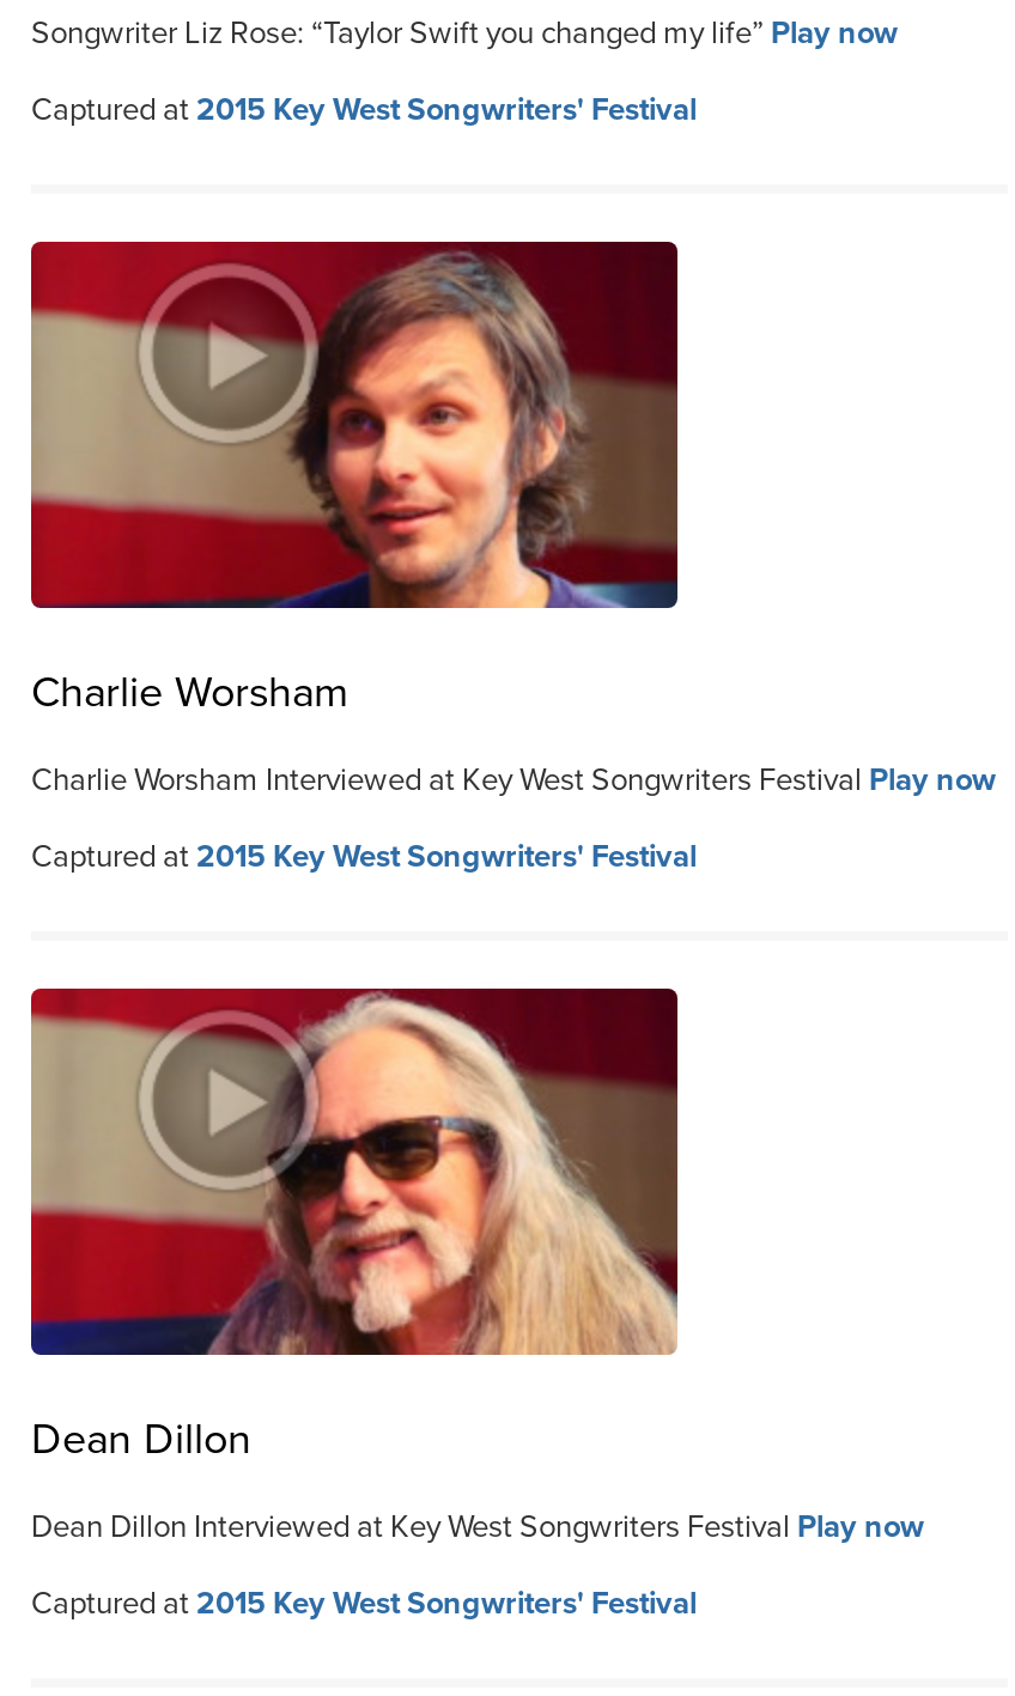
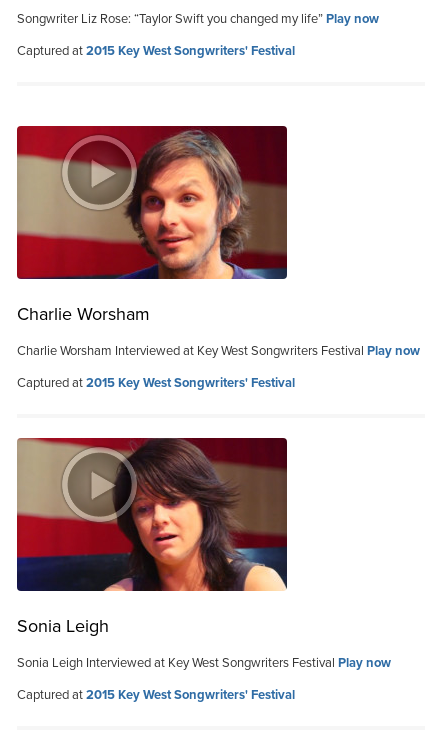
- [image]
- Dean Dillon
+ [image]
+ Sonia Leigh

- Dean Dillon Interviewed at Key West Songwriters Festival Play now
+ Sonia Leigh Interviewed at Key West Songwriters Festival Play now
